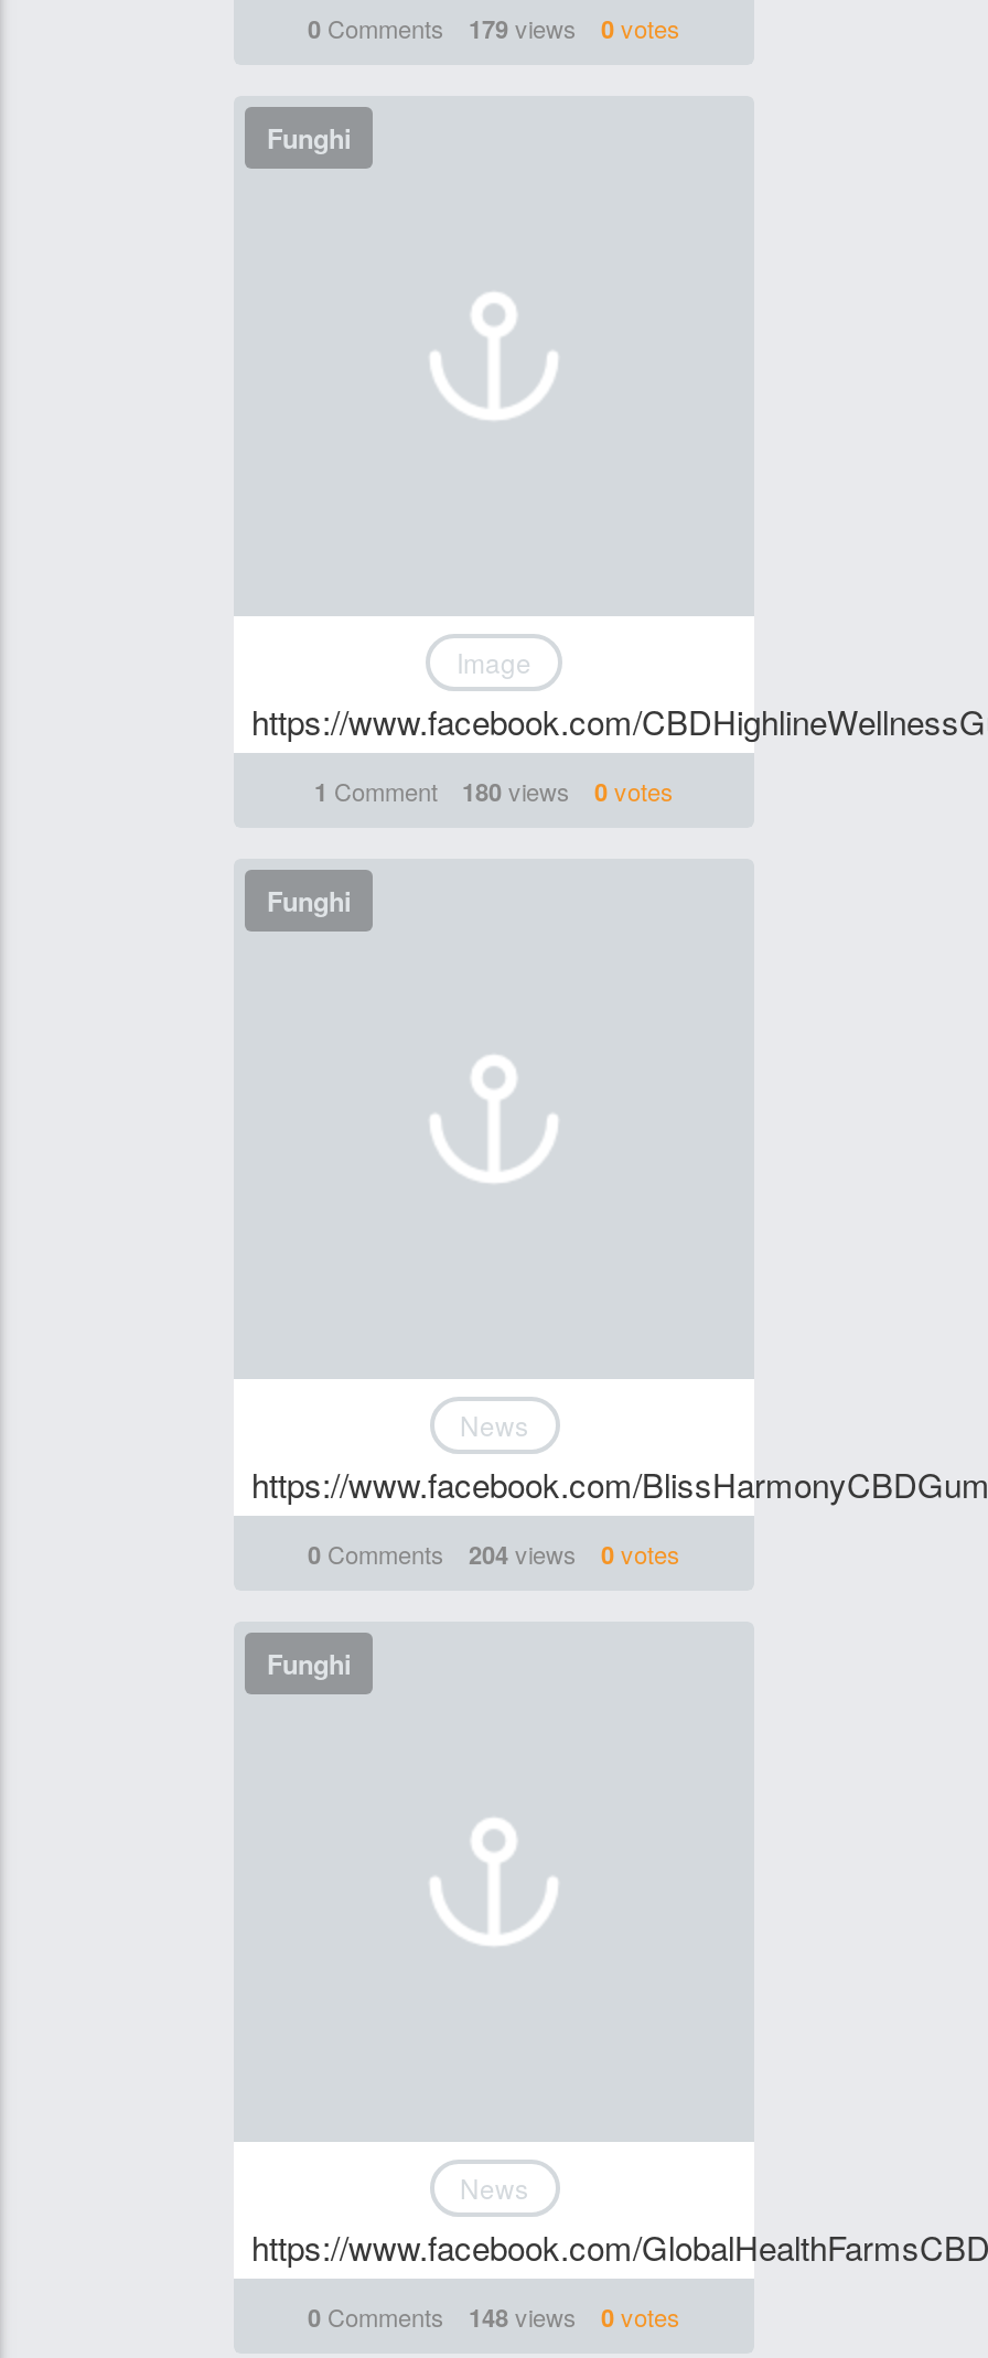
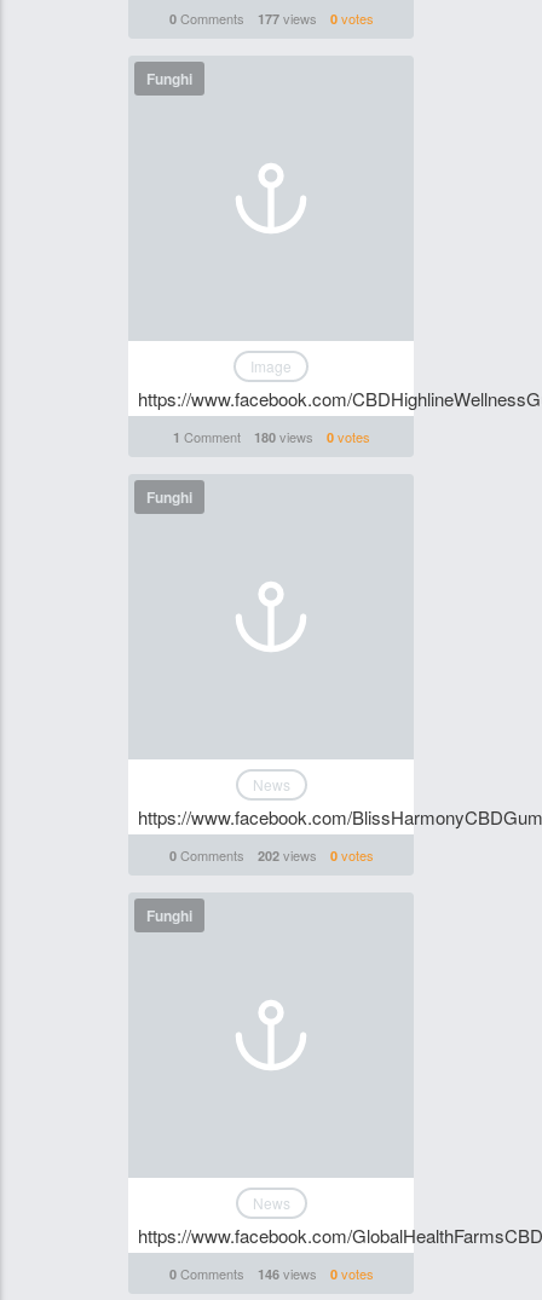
- 0 Comments 179 views 0 votes
+ 0 Comments 177 views 0 votes

- 0 Comments 204 views 0 votes
+ 0 Comments 202 views 0 votes

- 0 Comments 148 views 0 votes
+ 0 Comments 146 views 0 votes
